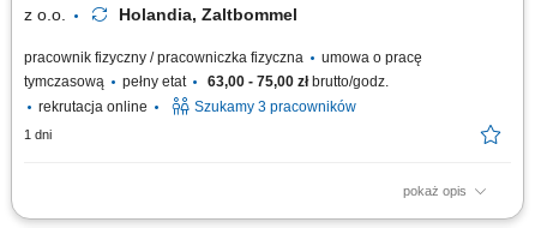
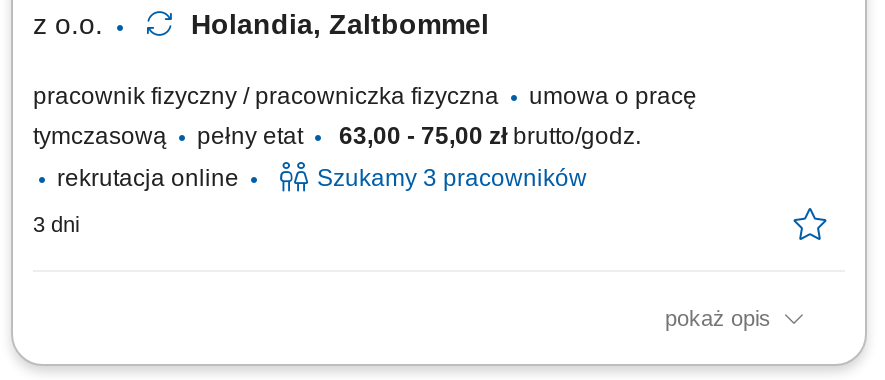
- 1 dni
+ 3 dni
